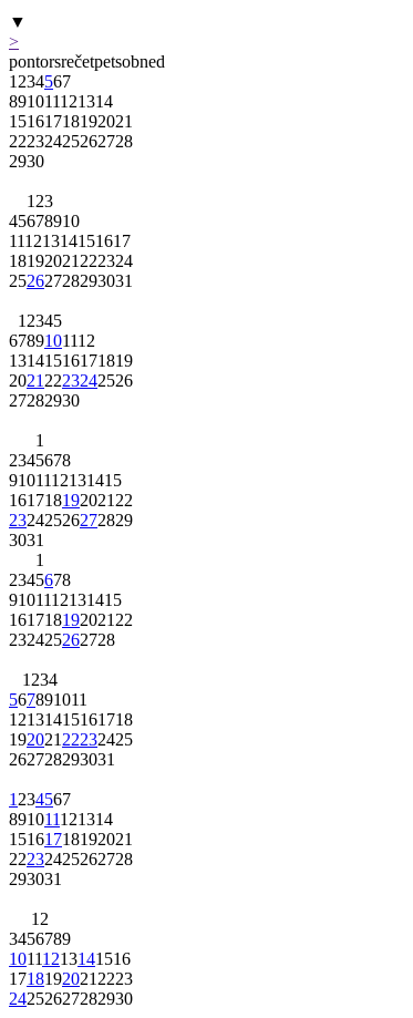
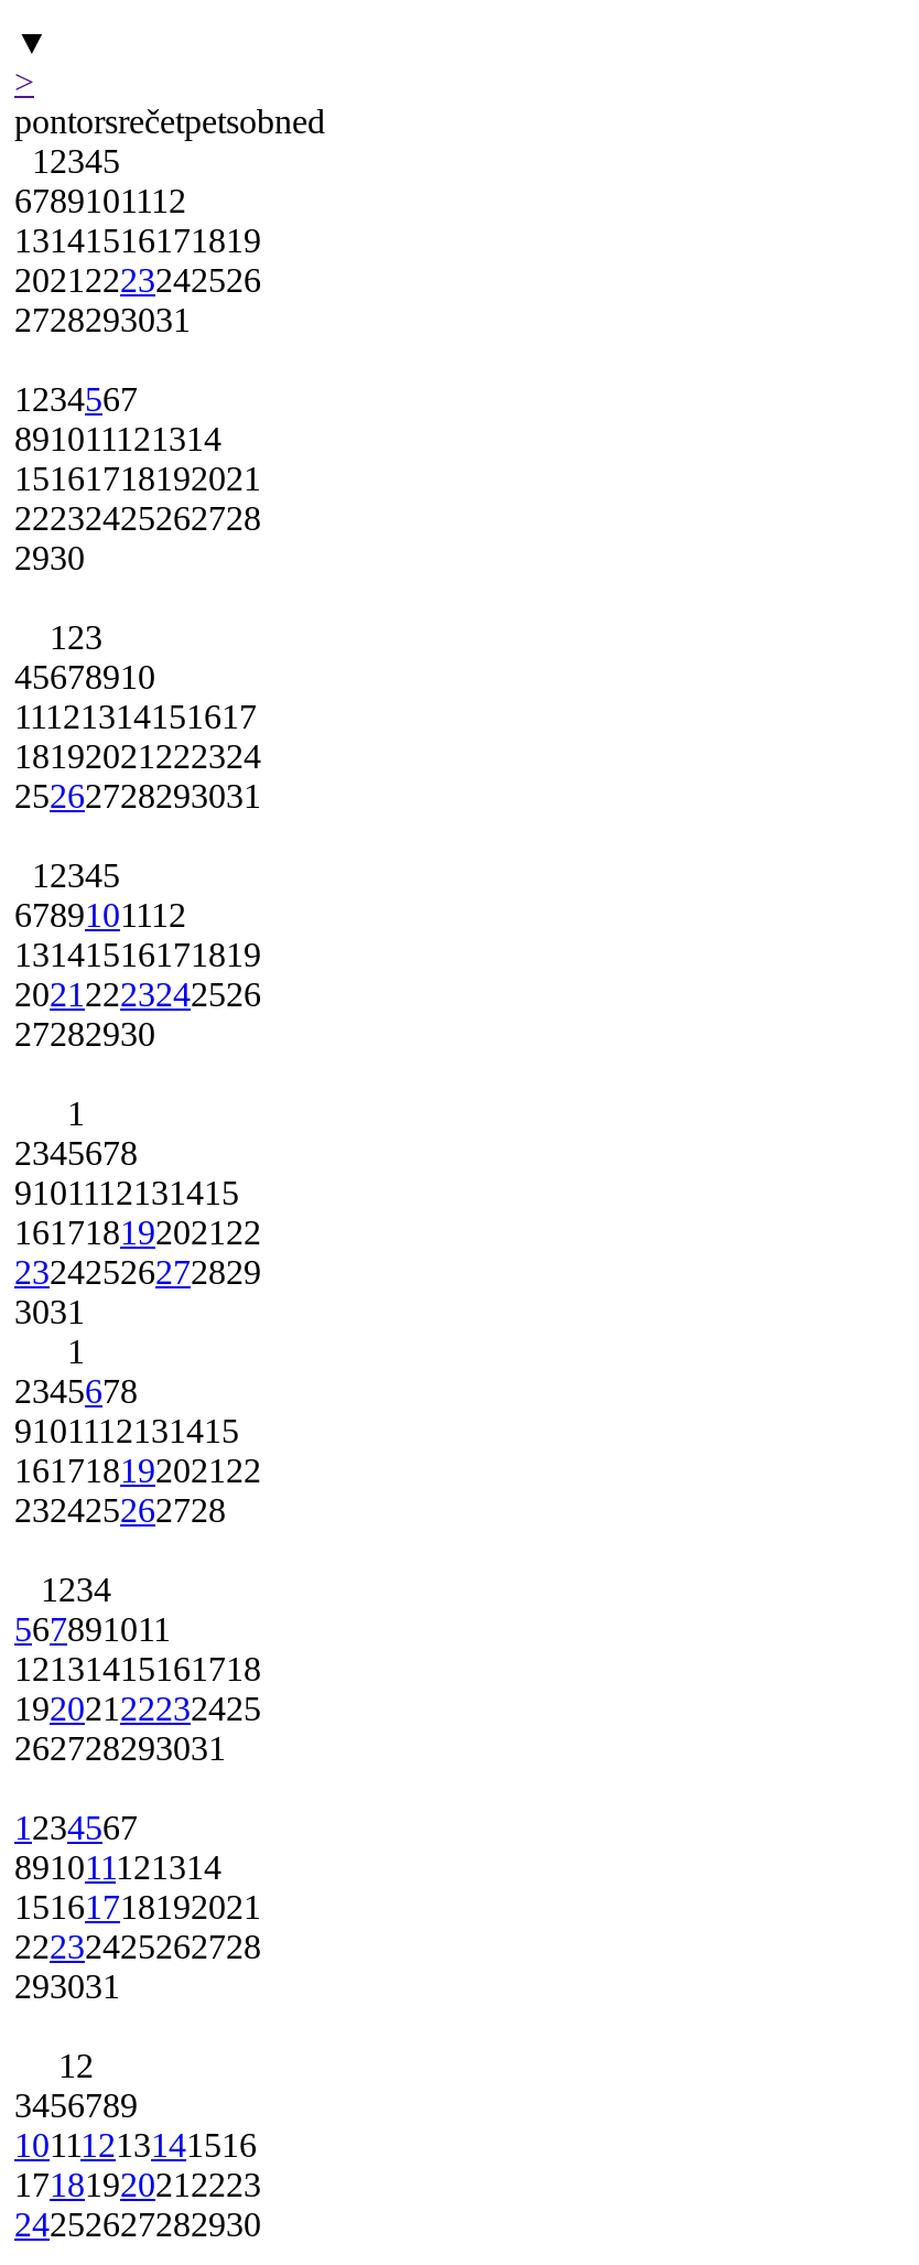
+ 1 2345
+ 67891011 12
+ 13141516171819
+ 2021 2223242526
+ 2728293031
